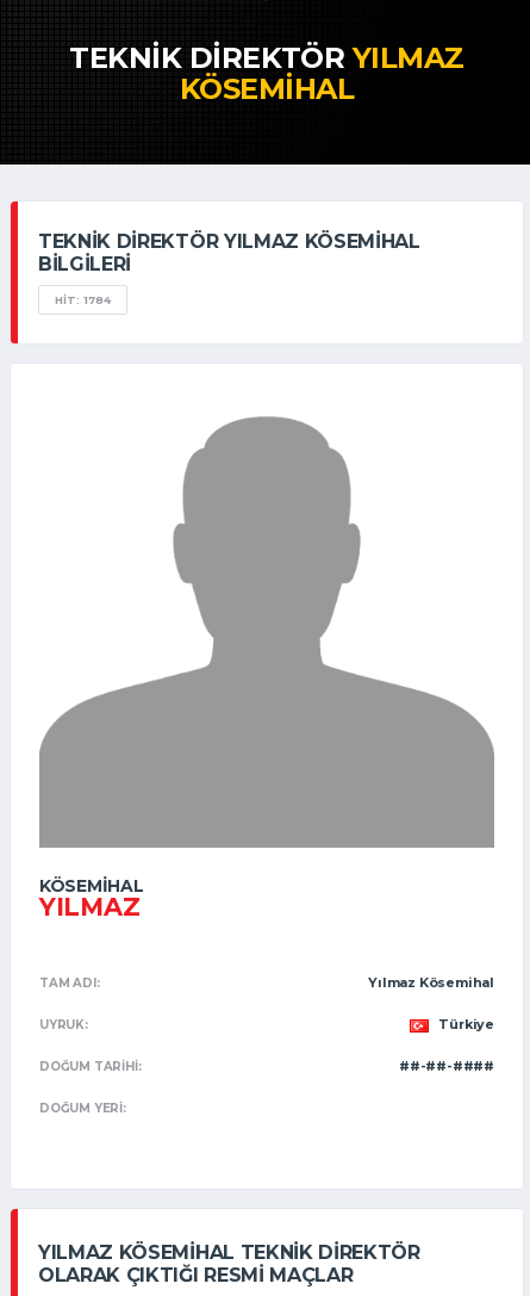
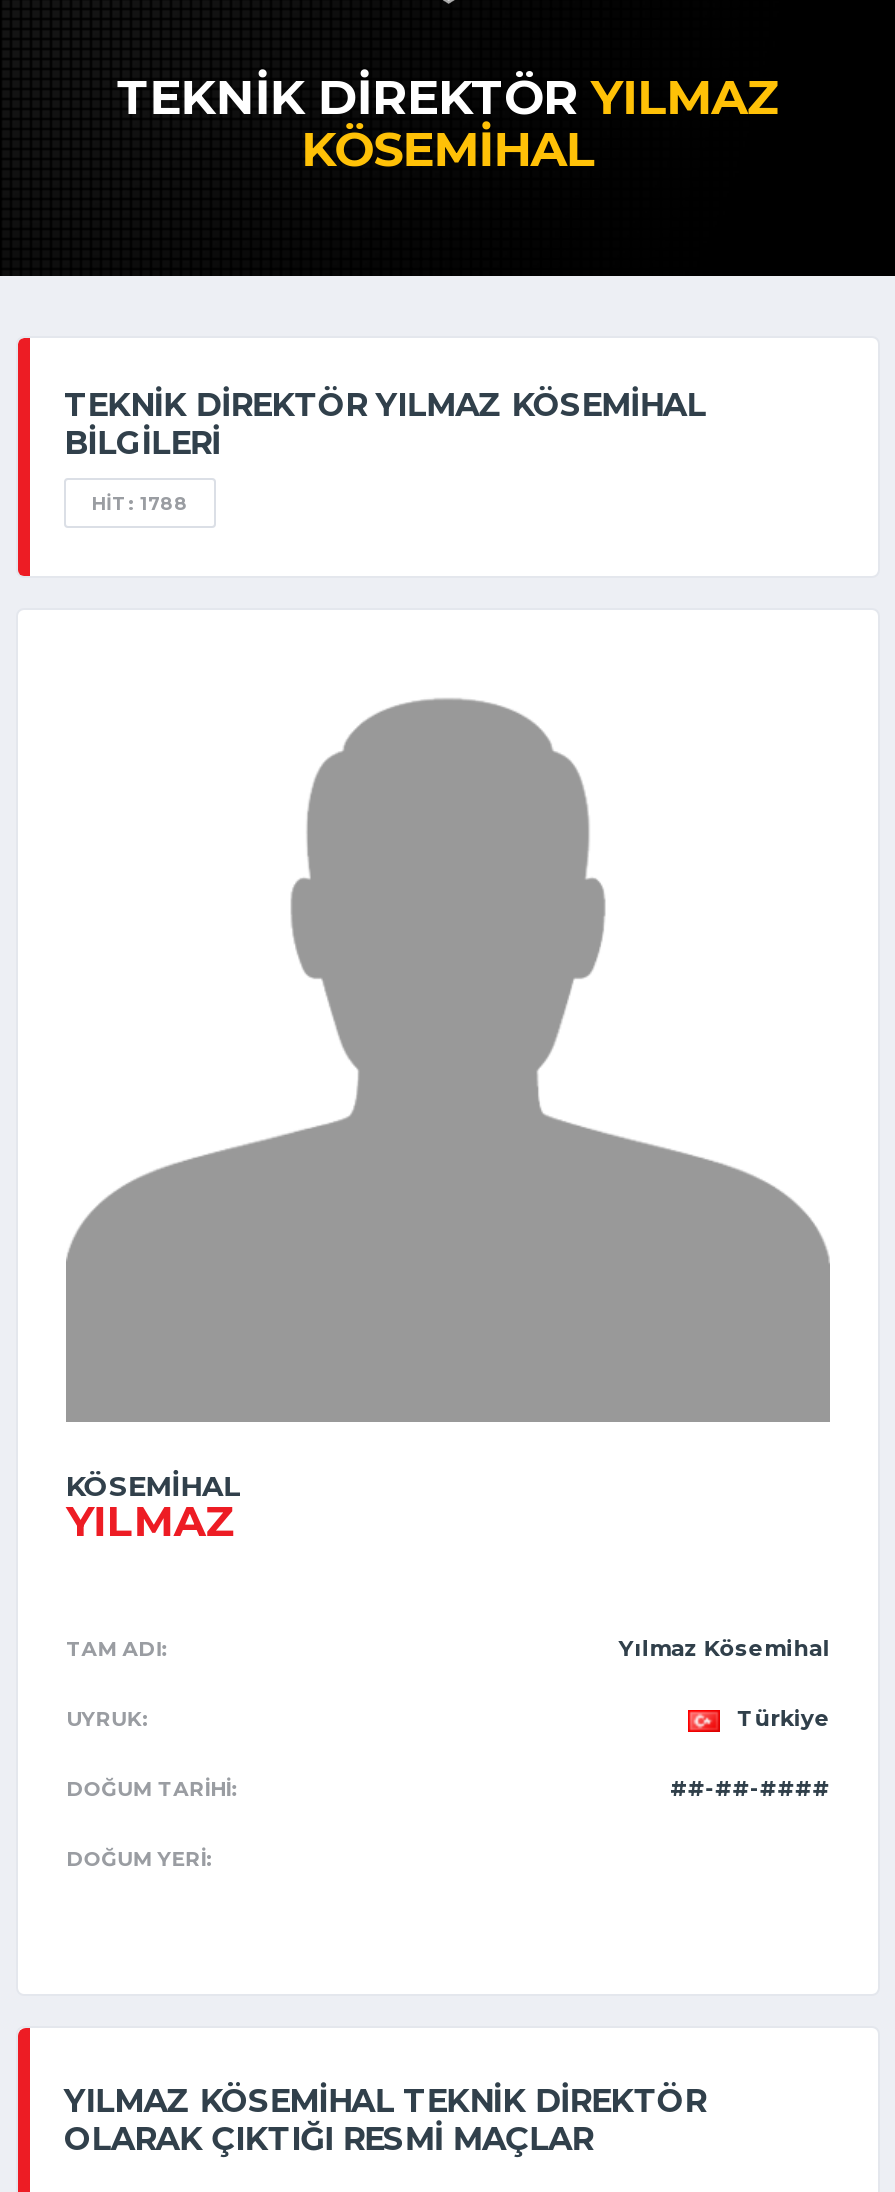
- HIT: 1784
+ HIT: 1788
